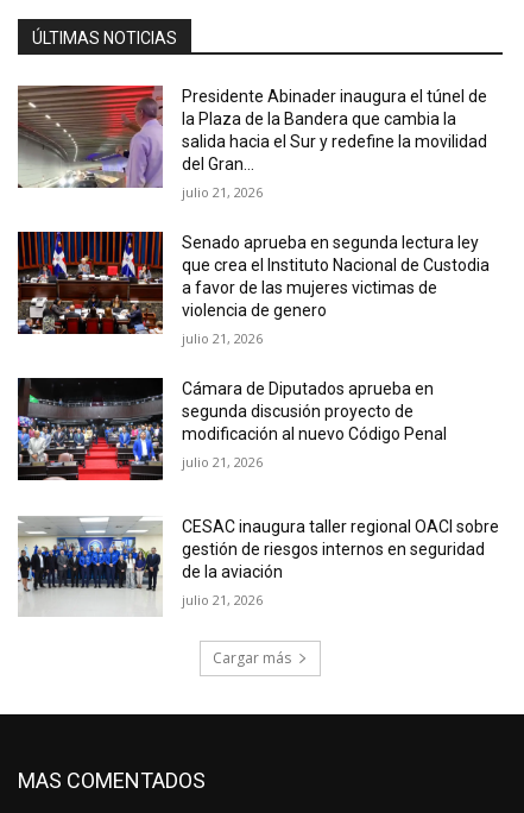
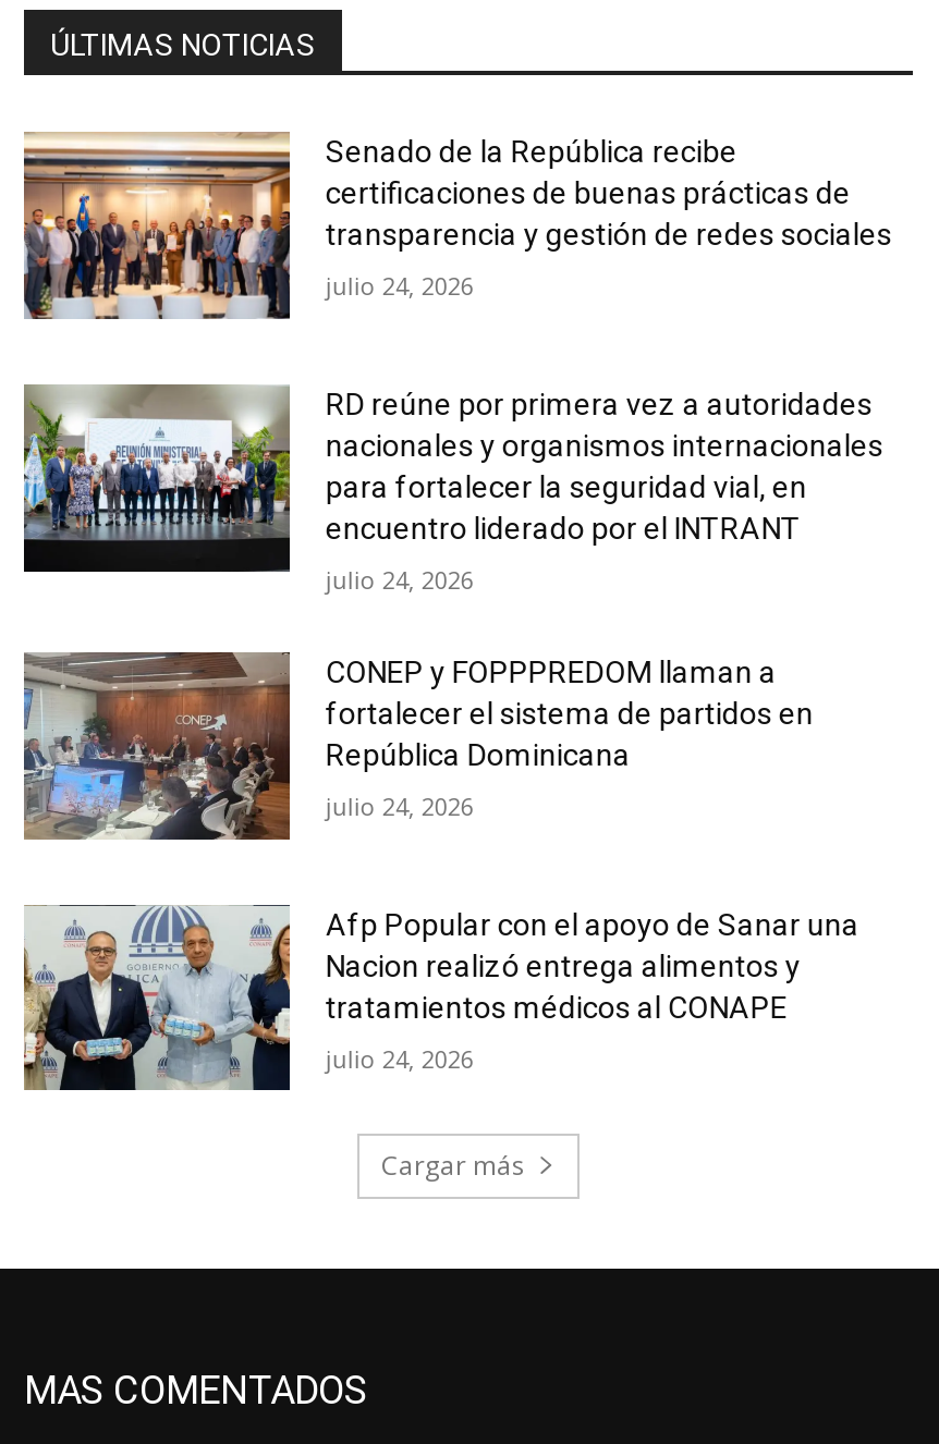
- [image]
- Presidente Abinader inaugura el túnel de
- la Plaza de la Bandera que cambia la
- salida hacia el Sur y redefine la movilidad
- del Gran...
+ [image]
+ Senado de la República recibe
+ certificaciones de buenas prácticas de
+ transparencia y gestión de redes sociales

- julio 21, 2026
+ julio 24, 2026

- [image]
- Senado aprueba en segunda lectura ley
- que crea el Instituto Nacional de Custodia
- a favor de las mujeres victimas de
- violencia de genero
+ [image]
+ RD reúne por primera vez a autoridades
+ nacionales y organismos internacionales
+ para fortalecer la seguridad vial, en
+ encuentro liderado por el INTRANT

- julio 21, 2026
+ julio 24, 2026

- [image]
- Cámara de Diputados aprueba en
- segunda discusión proyecto de
- modificación al nuevo Código Penal
+ [image]
+ CONEP y FOPPPREDOM llaman a
+ fortalecer el sistema de partidos en
+ República Dominicana

- julio 21, 2026
+ julio 24, 2026

- [image]
- CESAC inaugura taller regional OACI sobre
- gestión de riesgos internos en seguridad
- de la aviación
+ [image]
+ Afp Popular con el apoyo de Sanar una
+ Nacion realizó entrega alimentos y
+ tratamientos médicos al CONAPE

- julio 21, 2026
+ julio 24, 2026
